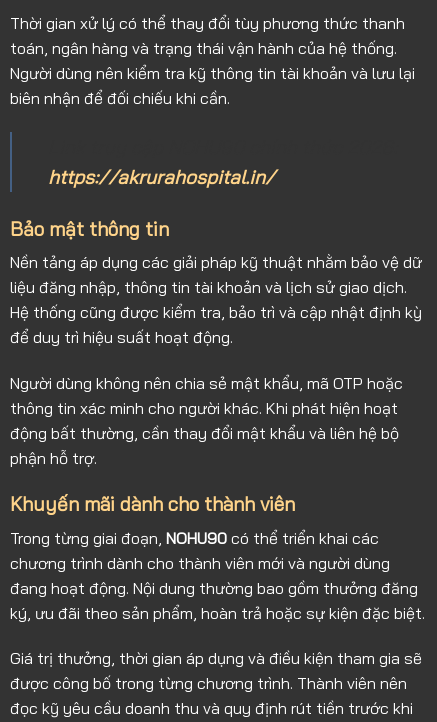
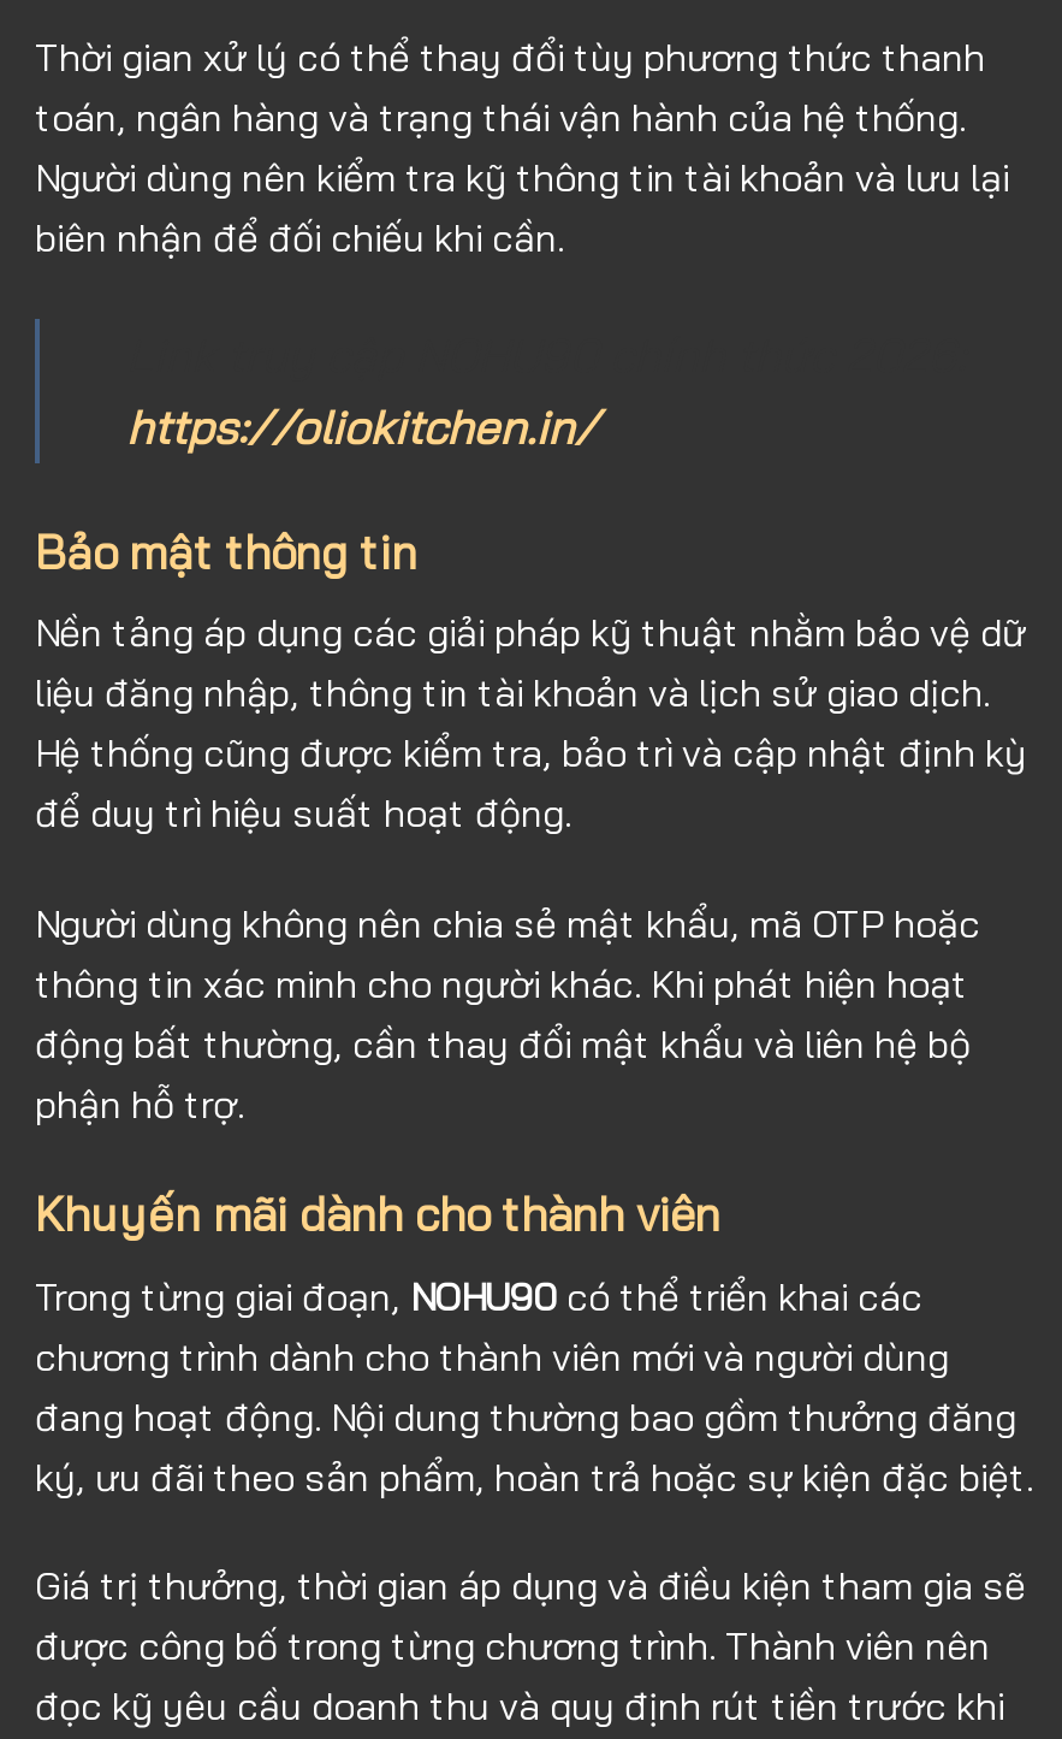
- https://akrurahospital.in/
+ https://oliokitchen.in/
